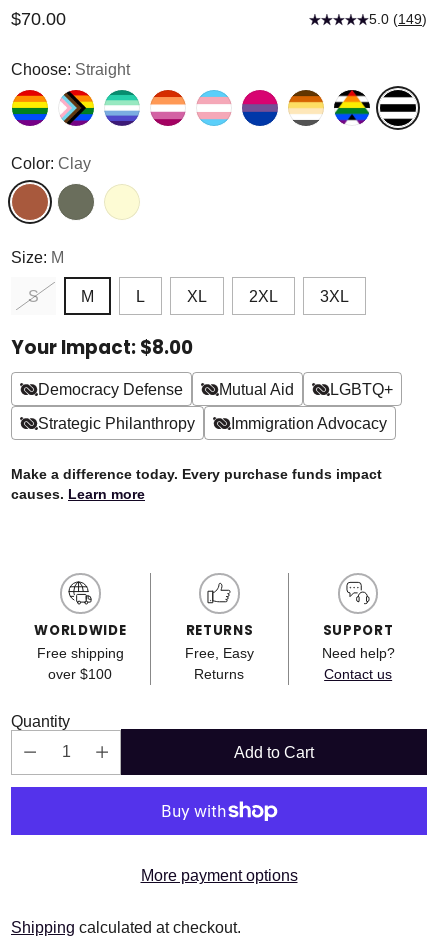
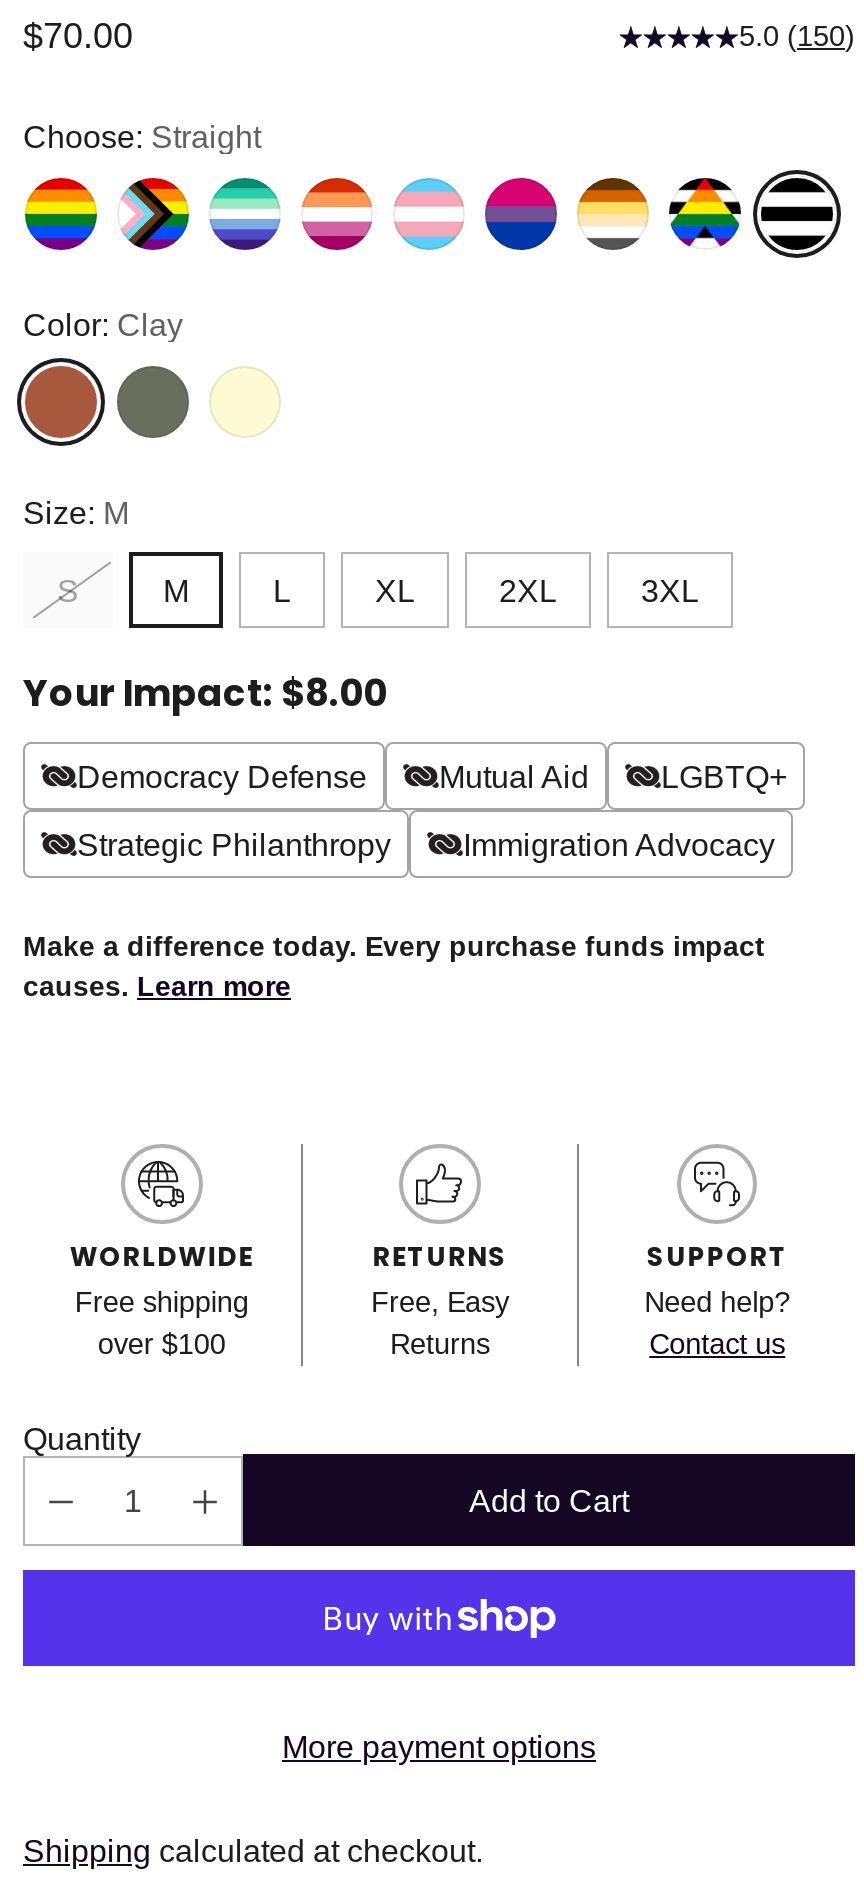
- 5.0 (149)
+ 5.0 (150)
